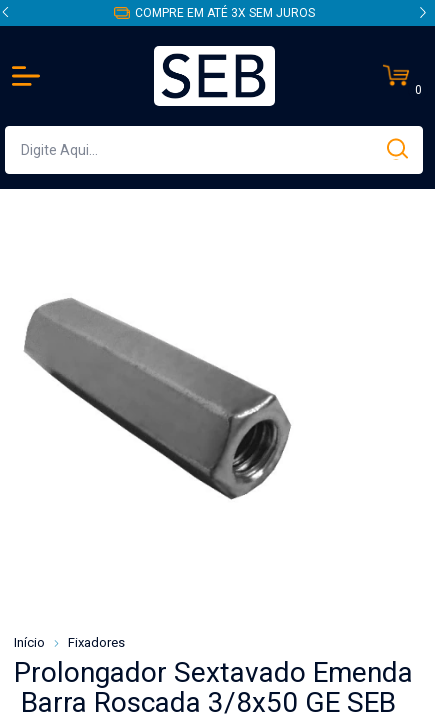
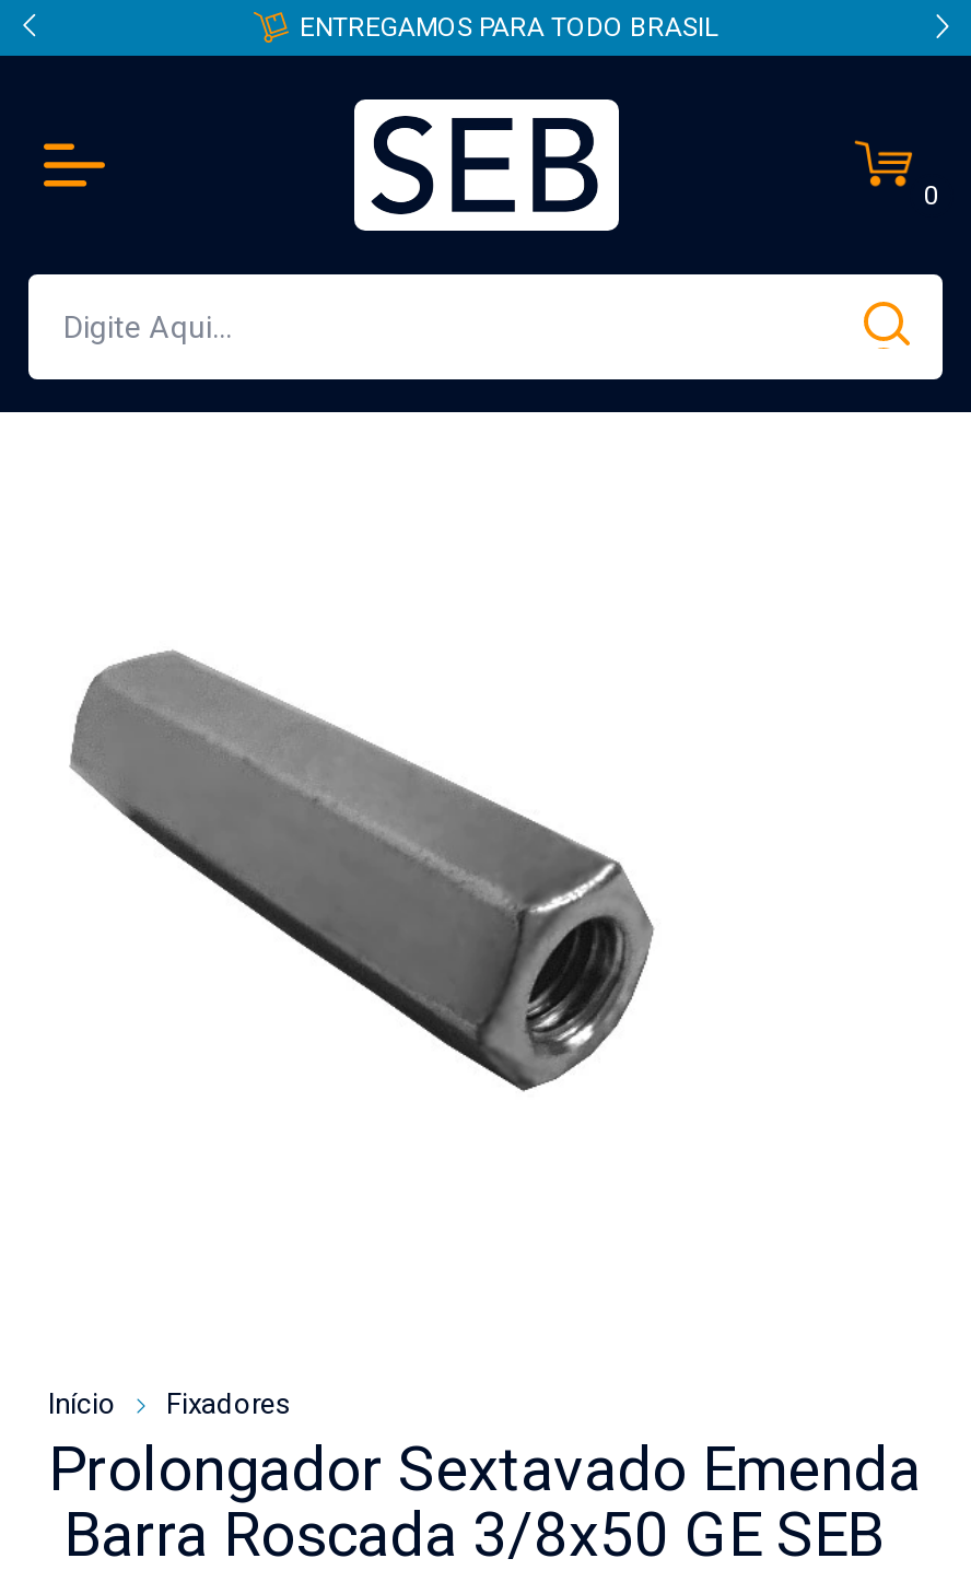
- COMPRE EM ATÉ 3X SEM JUROS
+ ENTREGAMOS PARA TODO BRASIL
